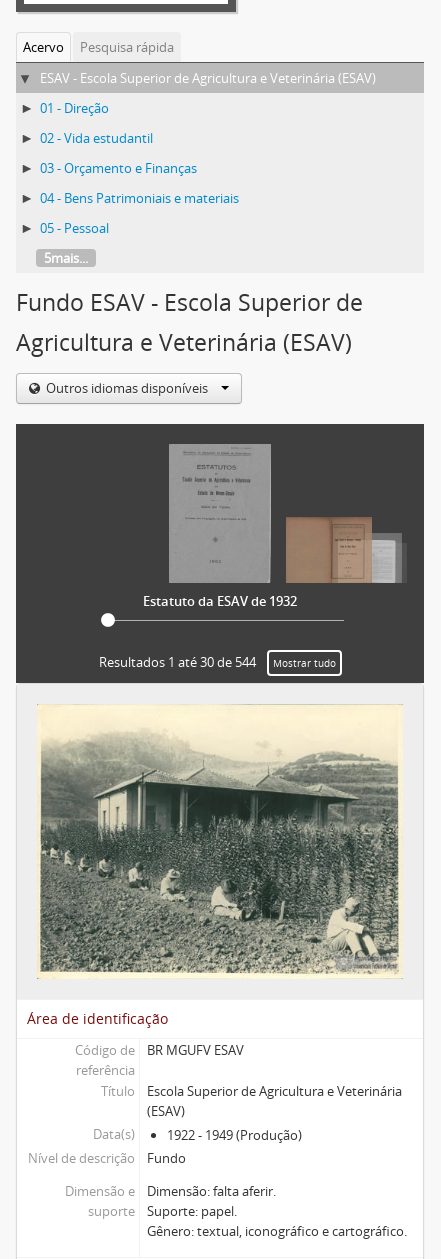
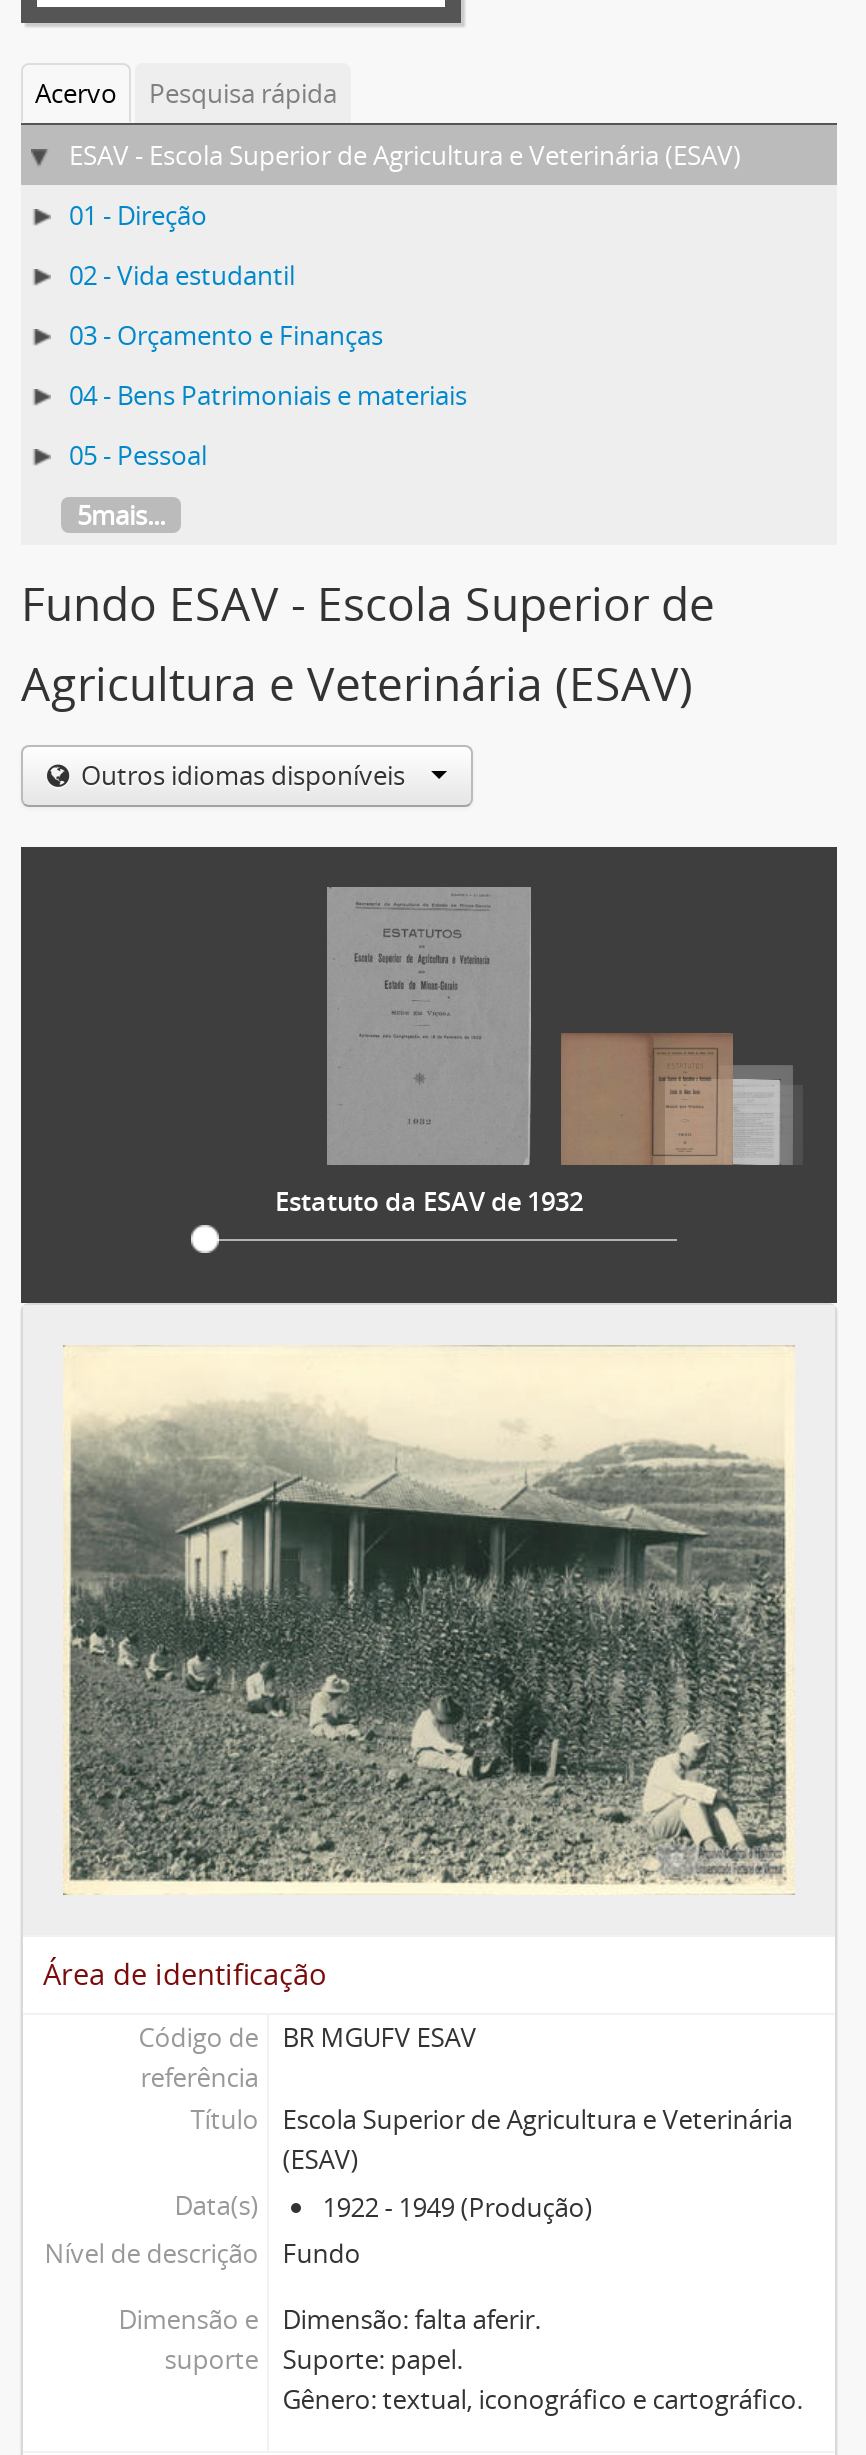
- Resultados 1 até 30 de 544
- Mostrar tudo
